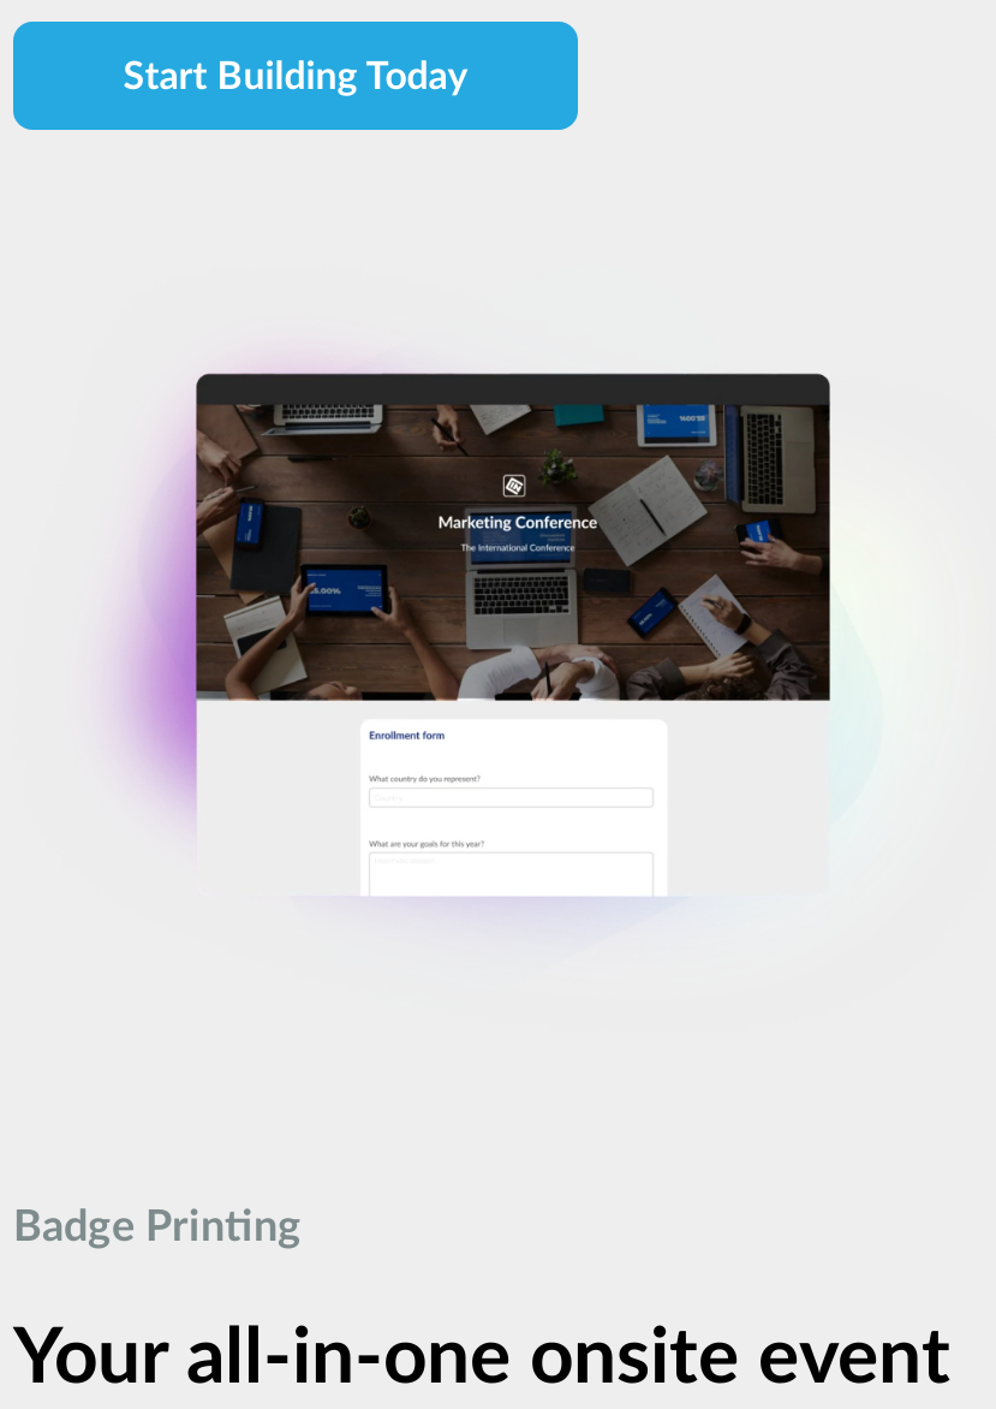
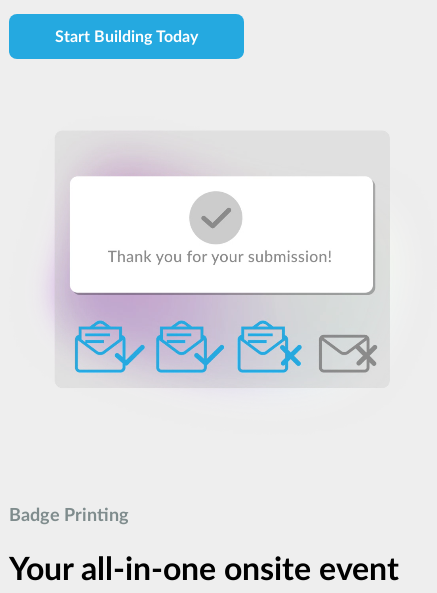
- [image]
+ [image]
